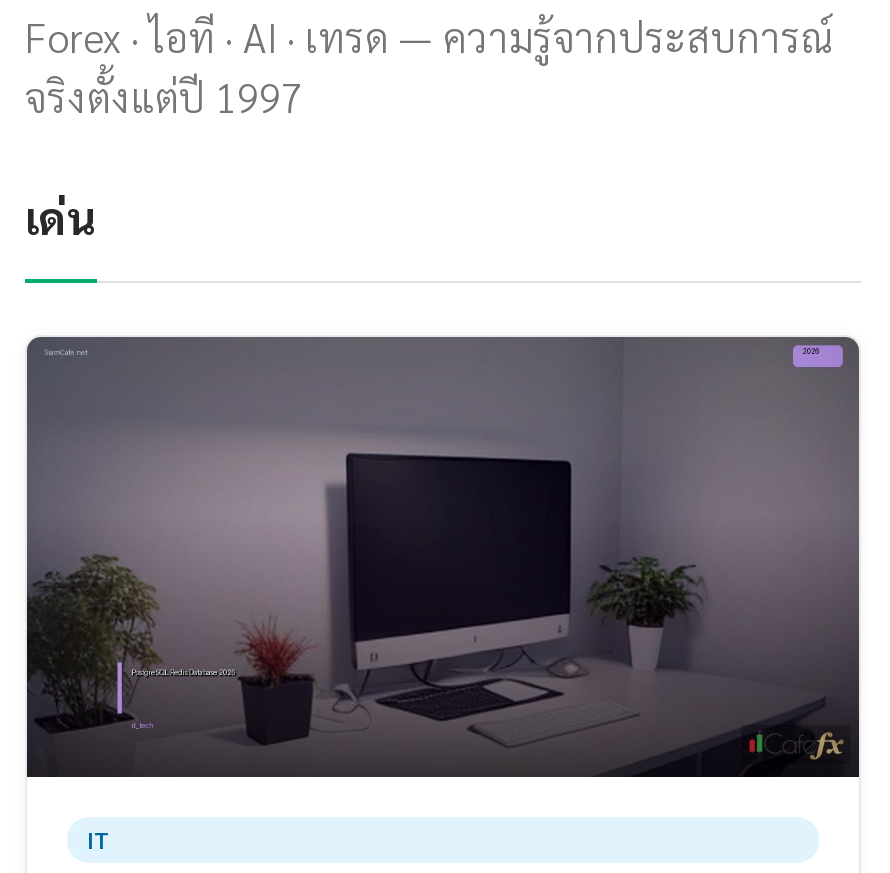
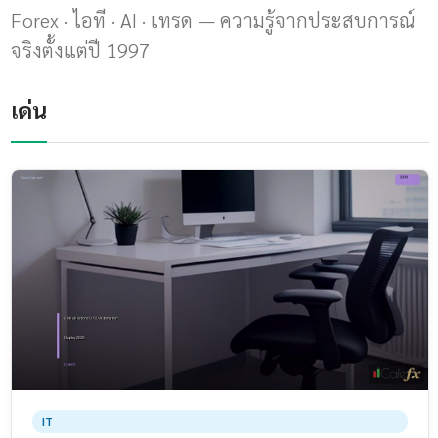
- [image]
+ [image]
